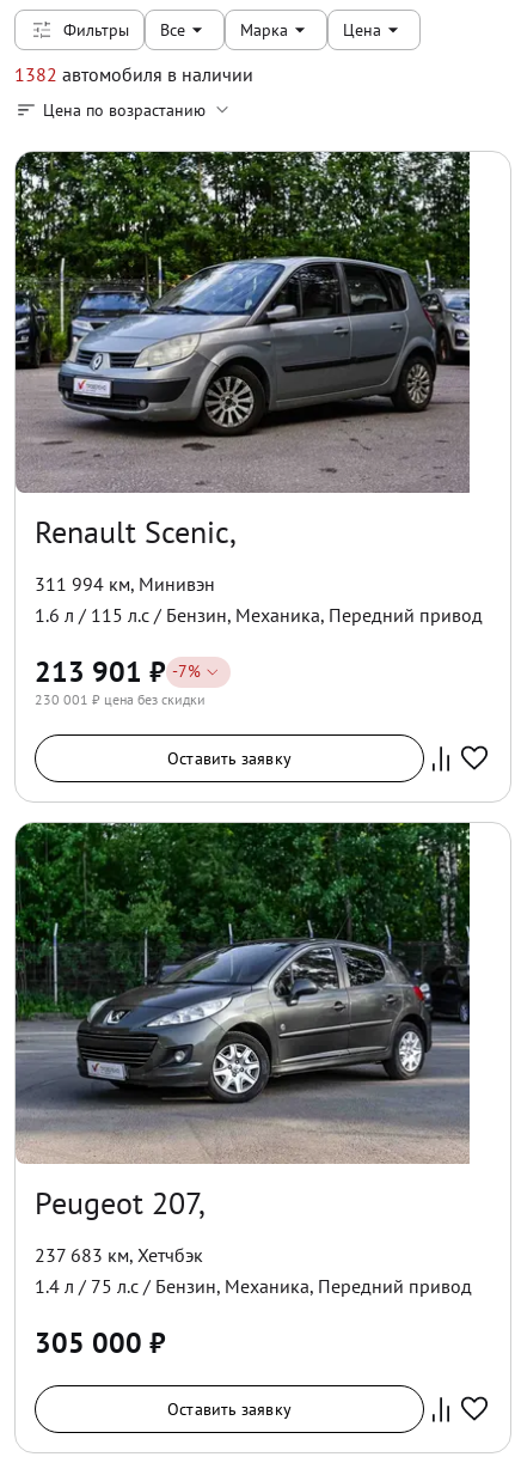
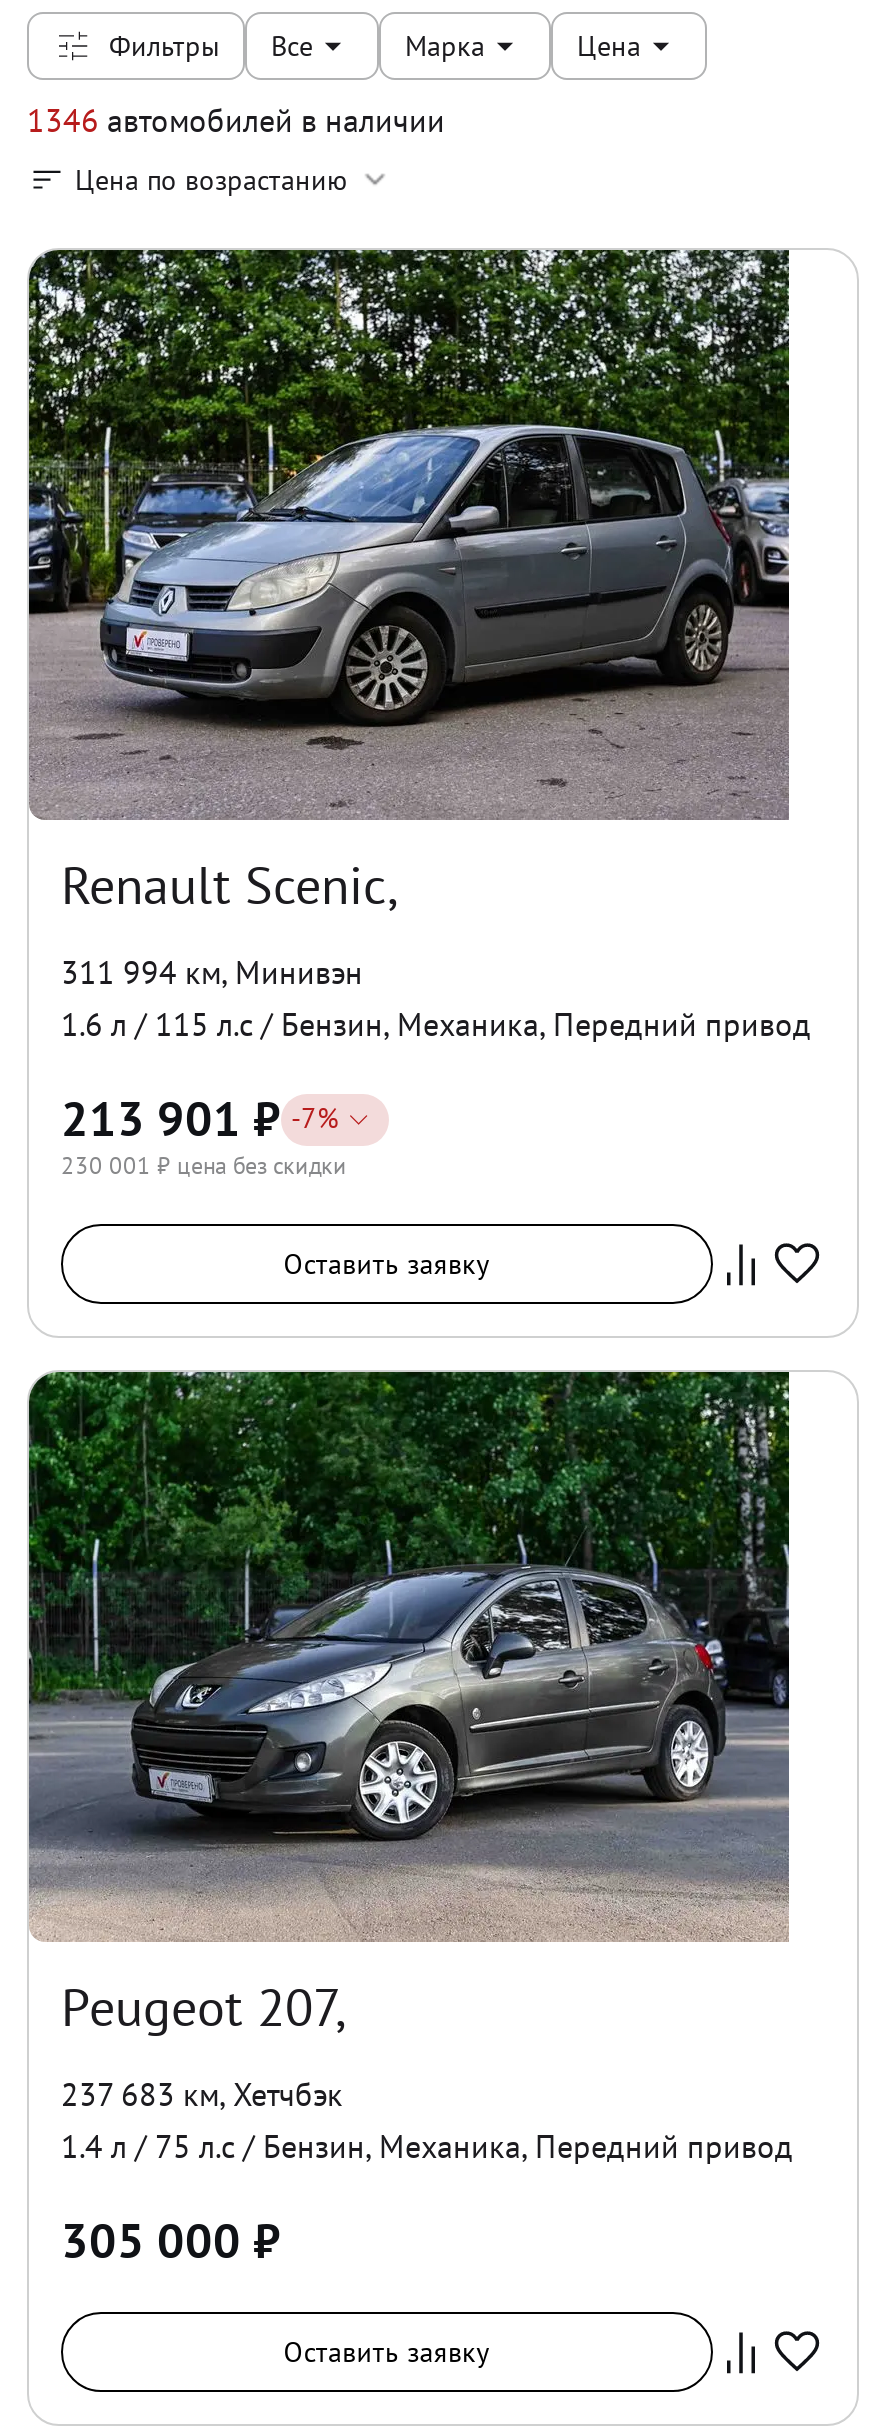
- 1382 автомобиля в наличии
+ 1346 автомобилей в наличии
